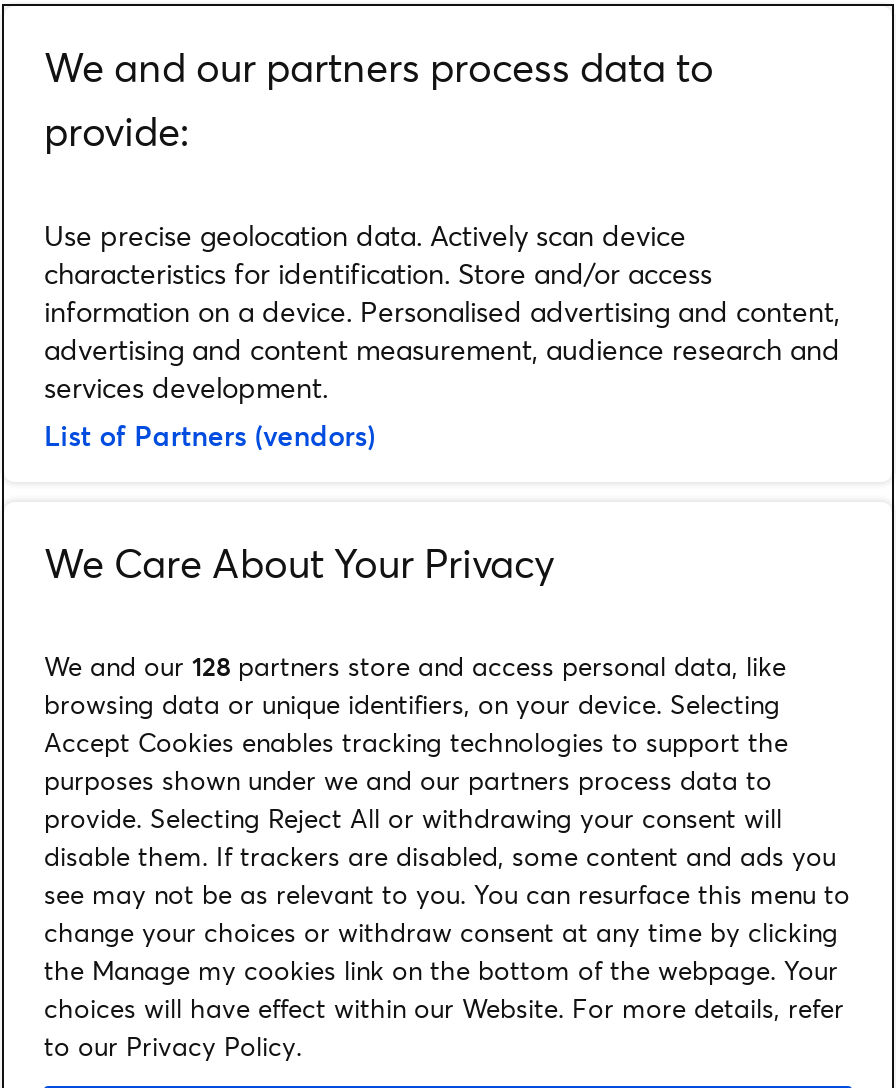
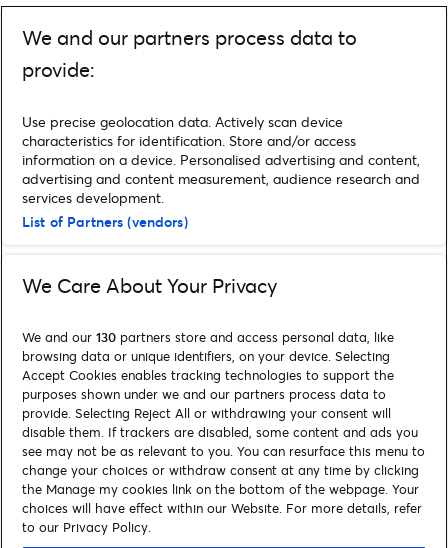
- We and our 128 partners store and access personal data, like
+ We and our 130 partners store and access personal data, like
